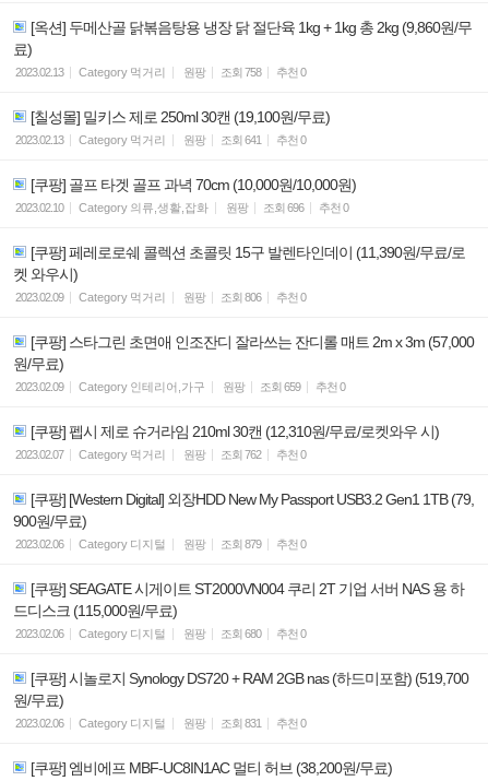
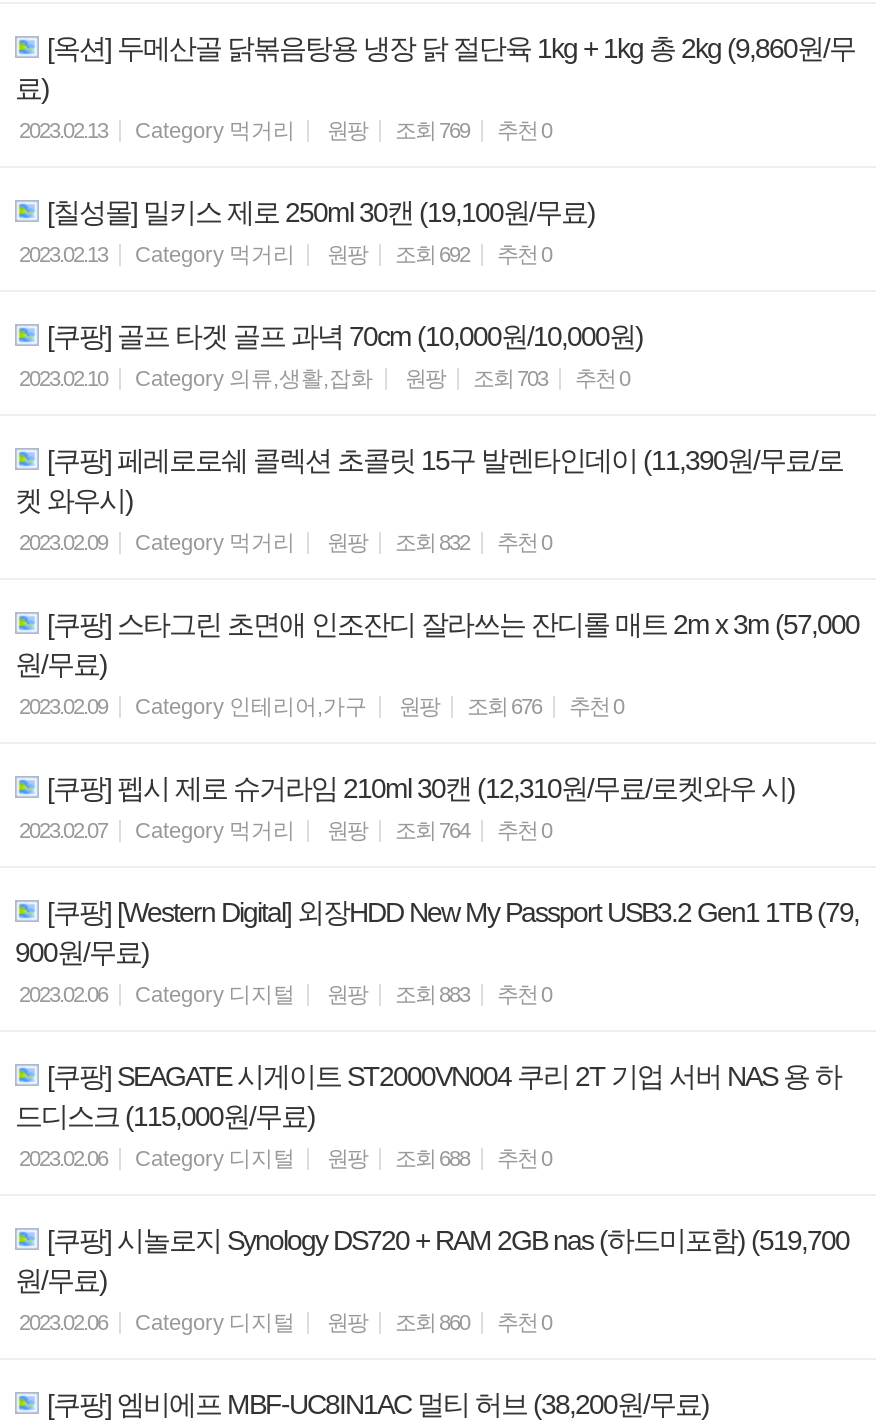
- 2023.02.13 Category 먹거리 원팡 조회 758 추천 0
+ 2023.02.13 Category 먹거리 원팡 조회 769 추천 0

- 2023.02.13 Category 먹거리 원팡 조회 641 추천 0
+ 2023.02.13 Category 먹거리 원팡 조회 692 추천 0

- 2023.02.10 Category 의류,생활,잡화 원팡 조회 696 추천 0
+ 2023.02.10 Category 의류,생활,잡화 원팡 조회 703 추천 0

- 2023.02.09 Category 먹거리 원팡 조회 806 추천 0
+ 2023.02.09 Category 먹거리 원팡 조회 832 추천 0

- 2023.02.09 Category 인테리어,가구 원팡 조회 659 추천 0
+ 2023.02.09 Category 인테리어,가구 원팡 조회 676 추천 0

- 2023.02.07 Category 먹거리 원팡 조회 762 추천 0
+ 2023.02.07 Category 먹거리 원팡 조회 764 추천 0

- 2023.02.06 Category 디지털 원팡 조회 879 추천 0
+ 2023.02.06 Category 디지털 원팡 조회 883 추천 0

- 2023.02.06 Category 디지털 원팡 조회 680 추천 0
+ 2023.02.06 Category 디지털 원팡 조회 688 추천 0

- 2023.02.06 Category 디지털 원팡 조회 831 추천 0
+ 2023.02.06 Category 디지털 원팡 조회 860 추천 0
